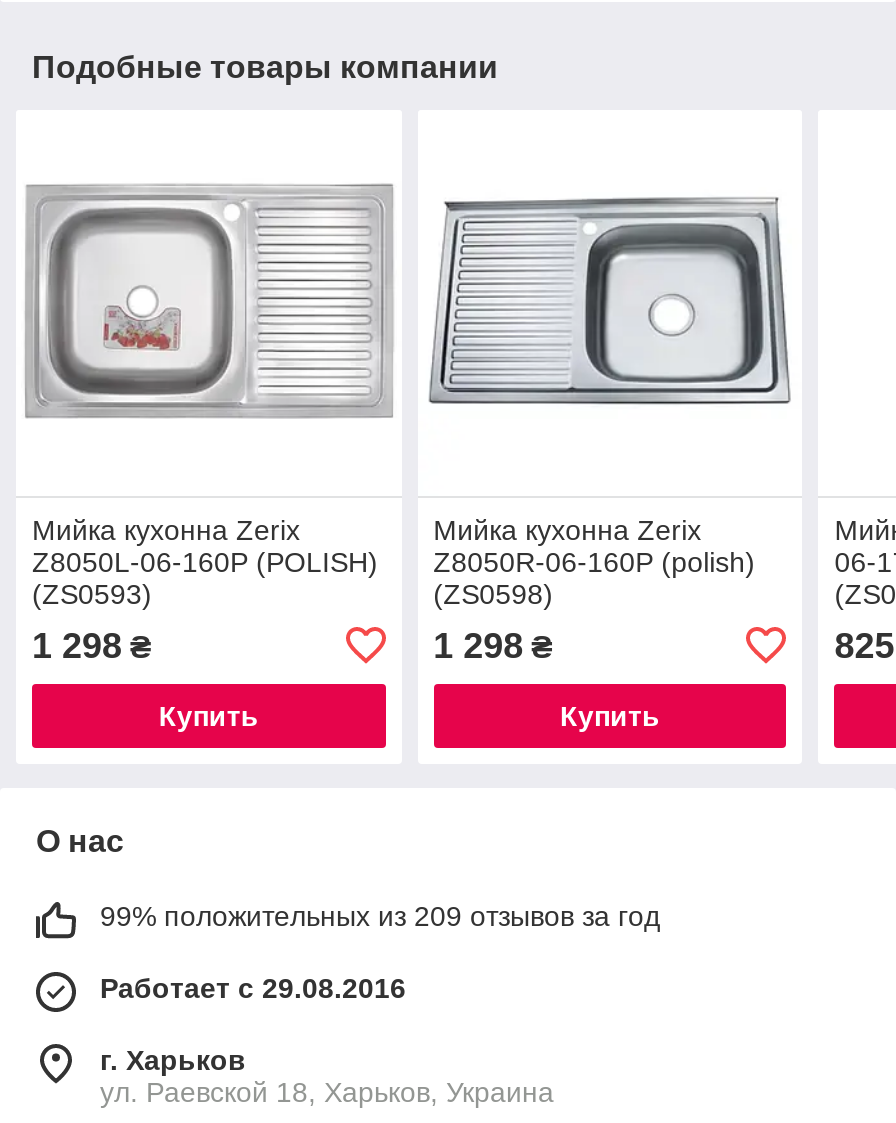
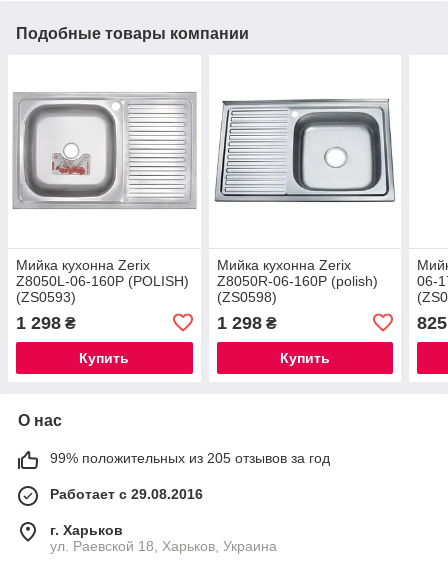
- 99% положительных из 209 отзывов за год
+ 99% положительных из 205 отзывов за год
